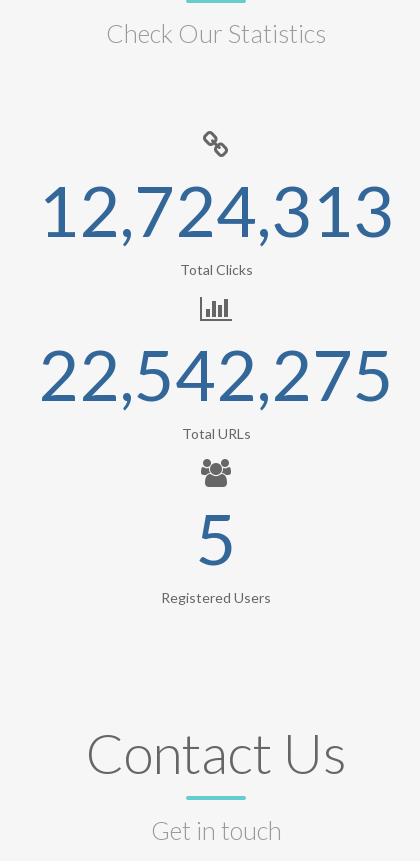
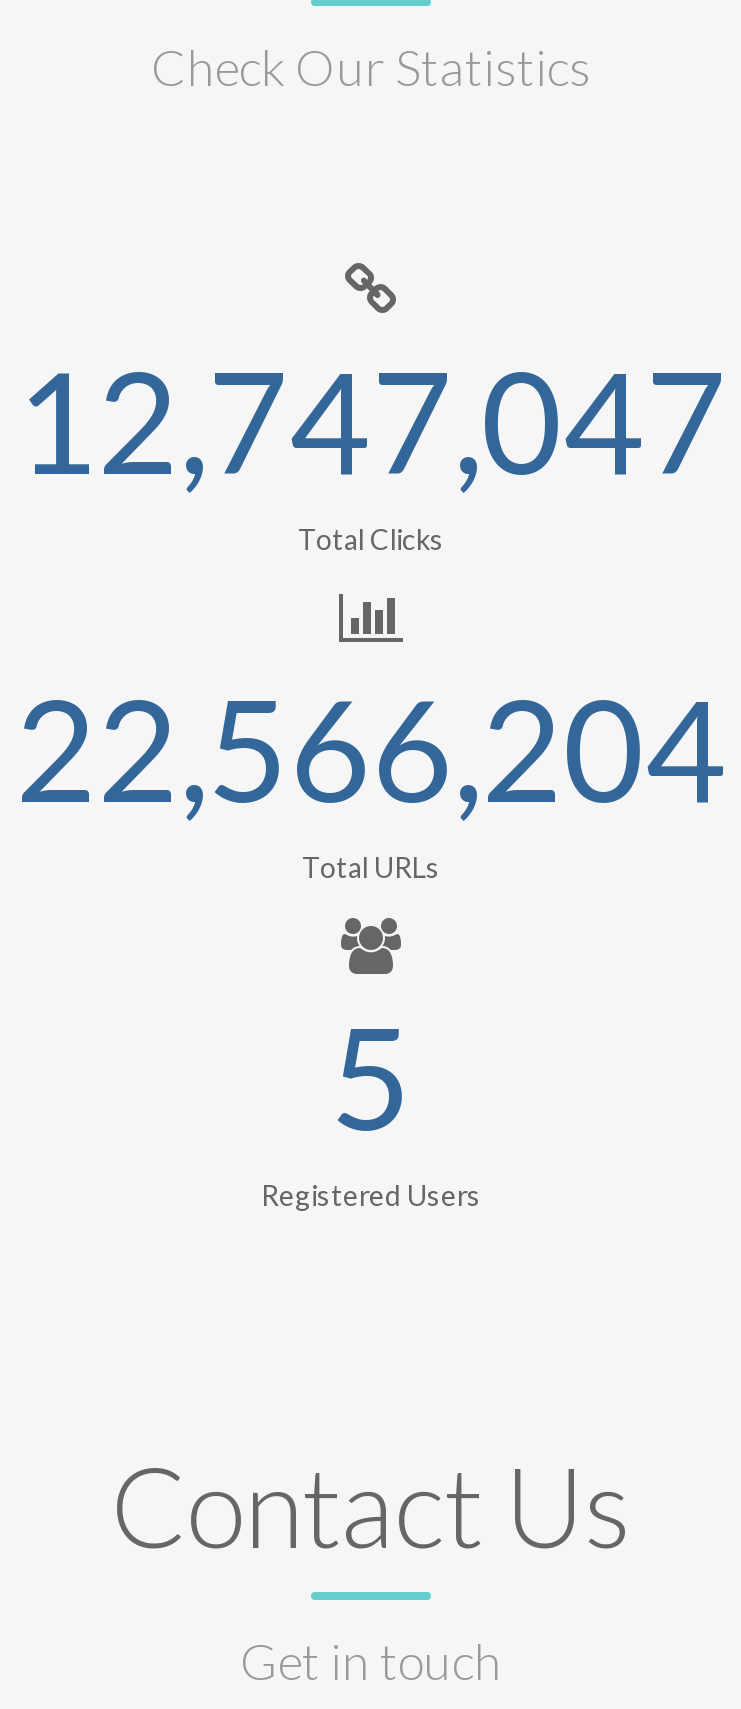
- 12,724,313
+ 12,747,047

- 22,542,275
+ 22,566,204
